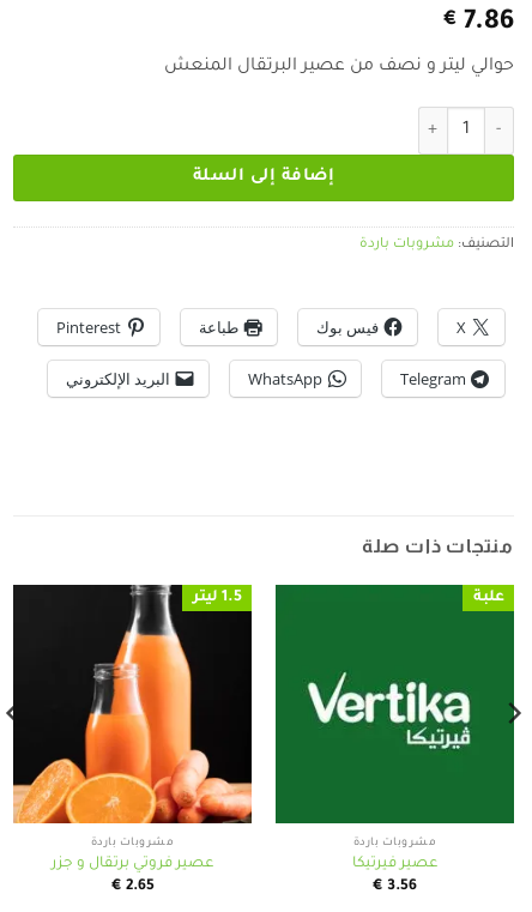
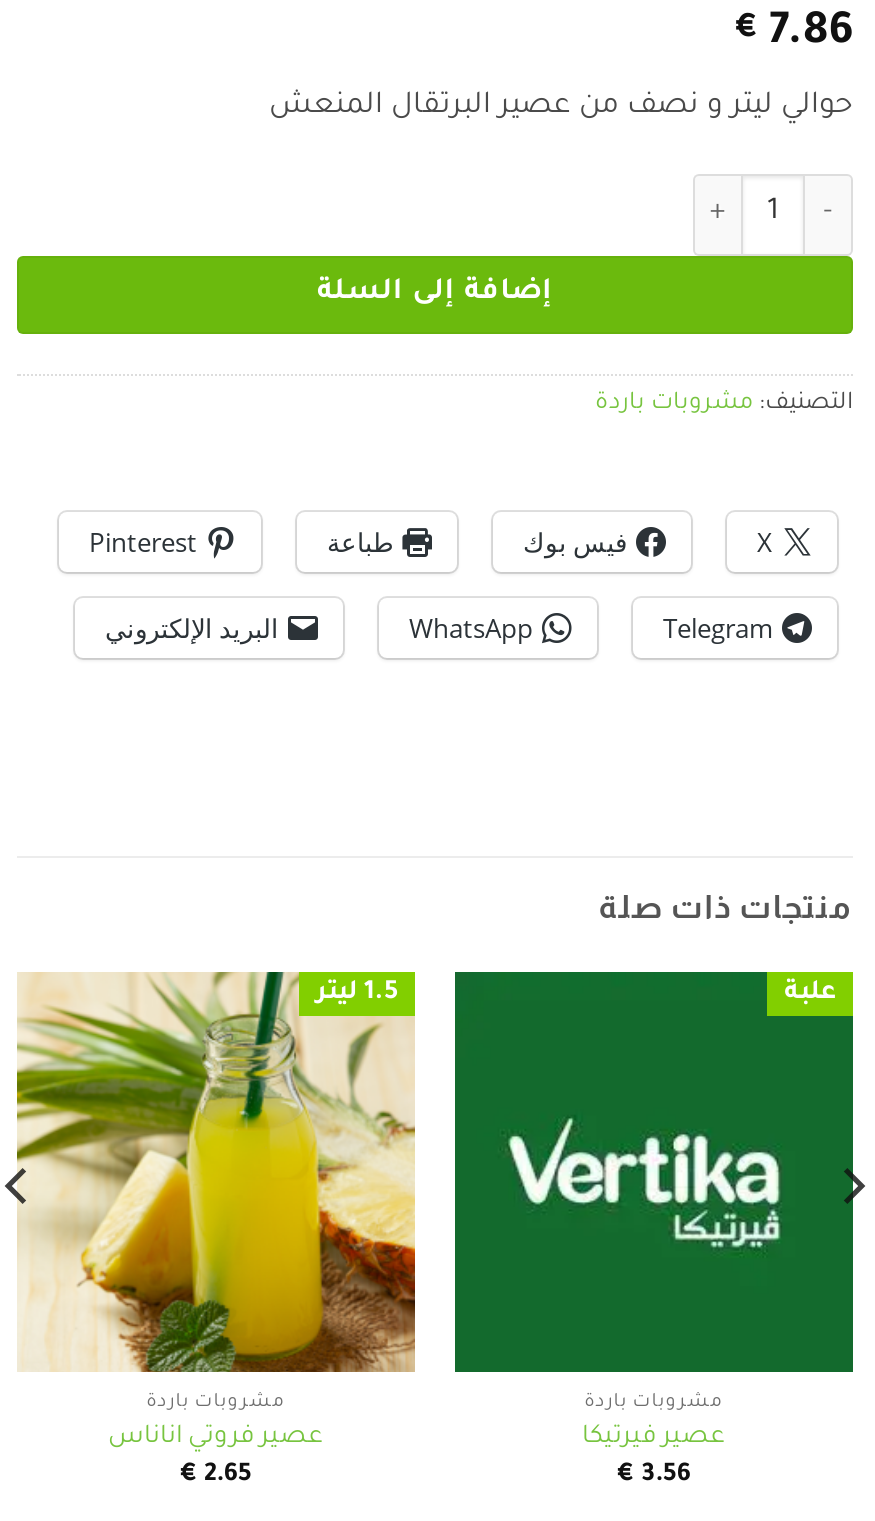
- [image]
- عصير فروتي برتقال و جزر
+ [image]
+ عصير فروتي اناناس
